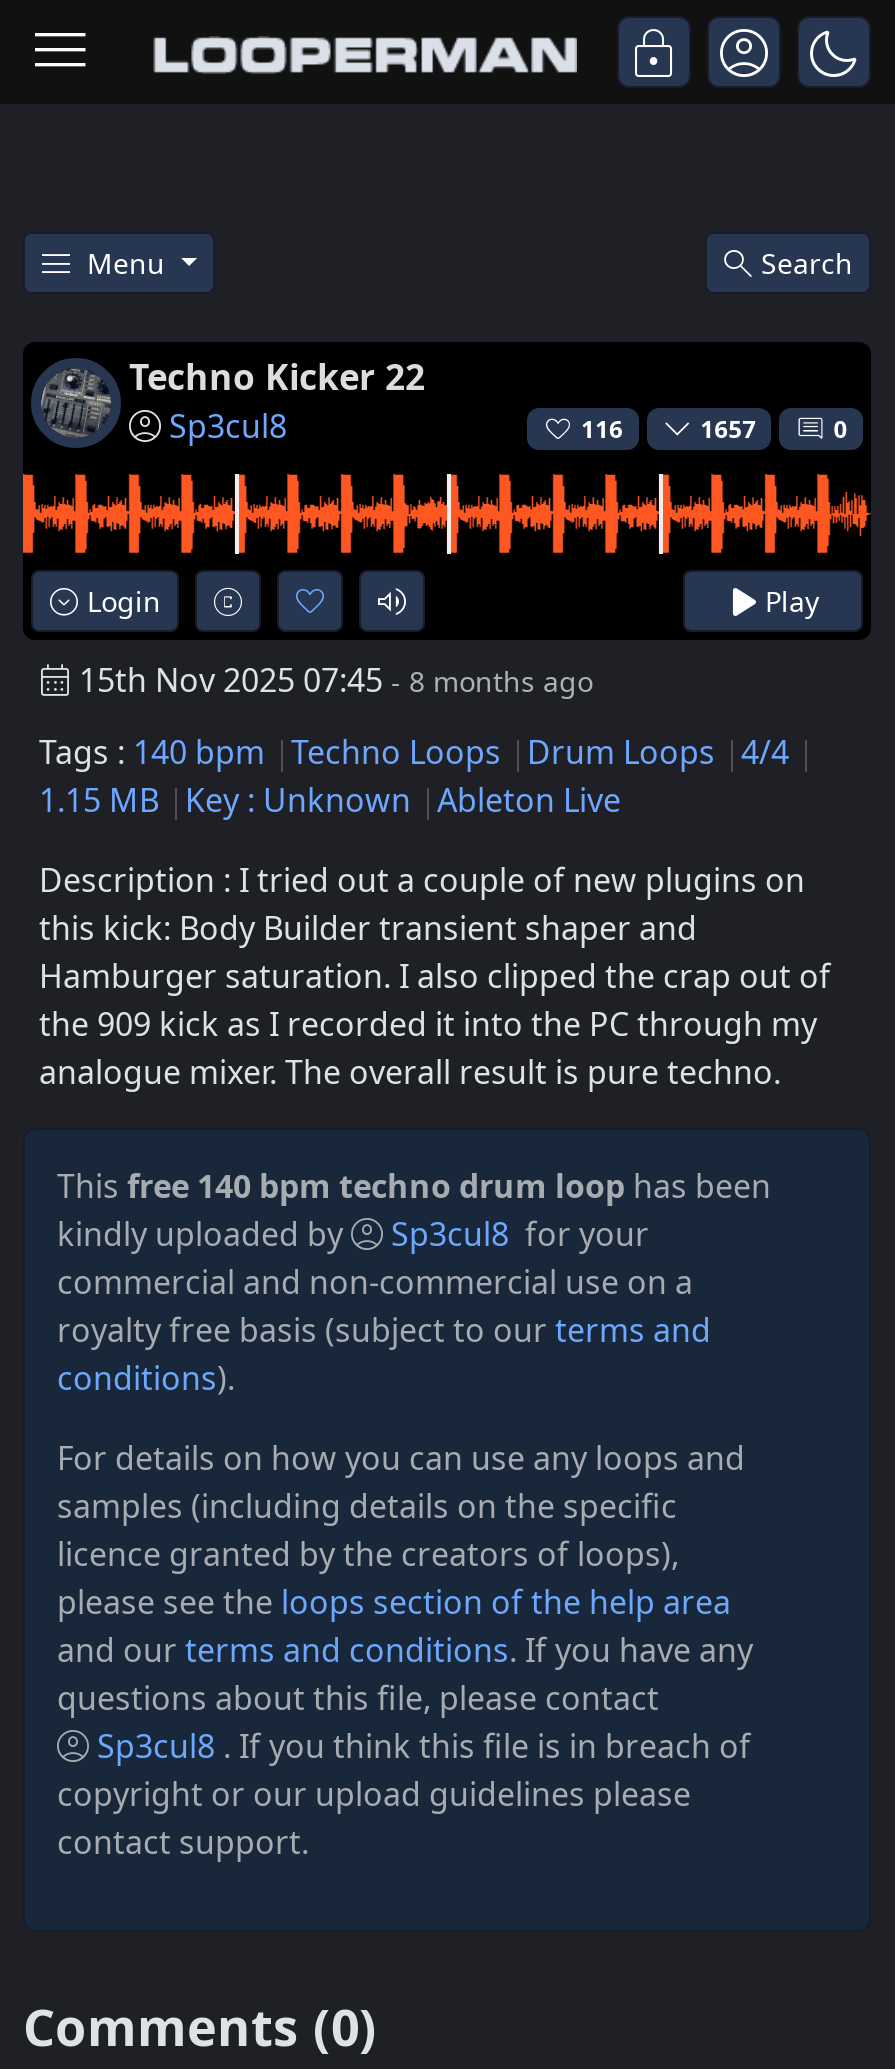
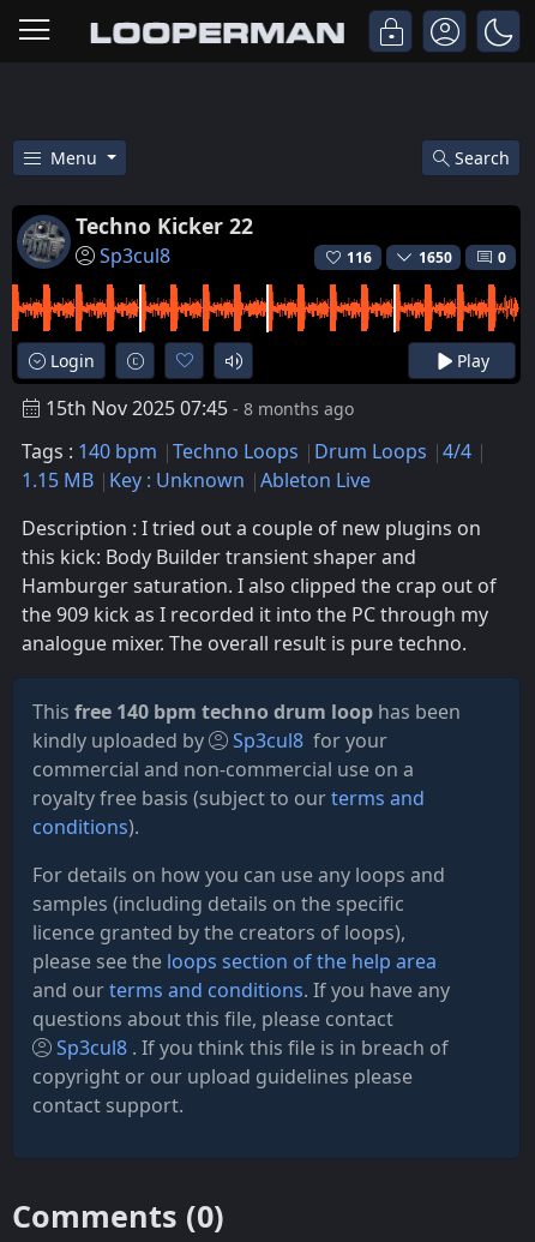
- 1657
+ 1650
